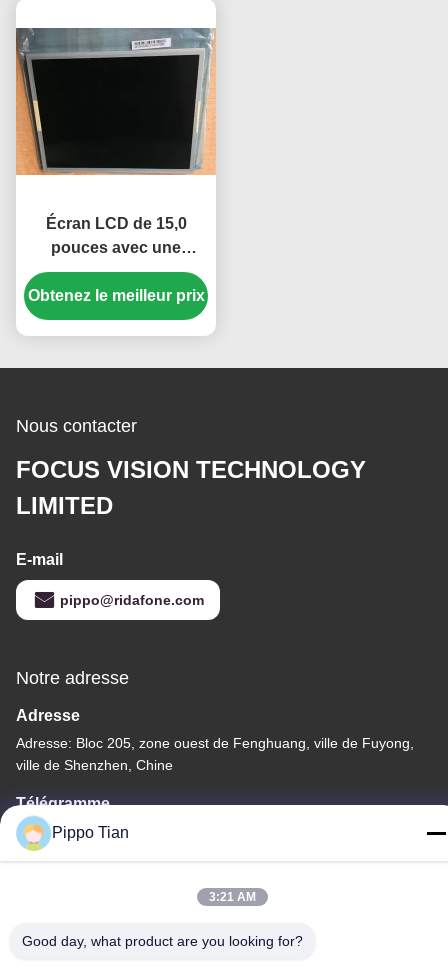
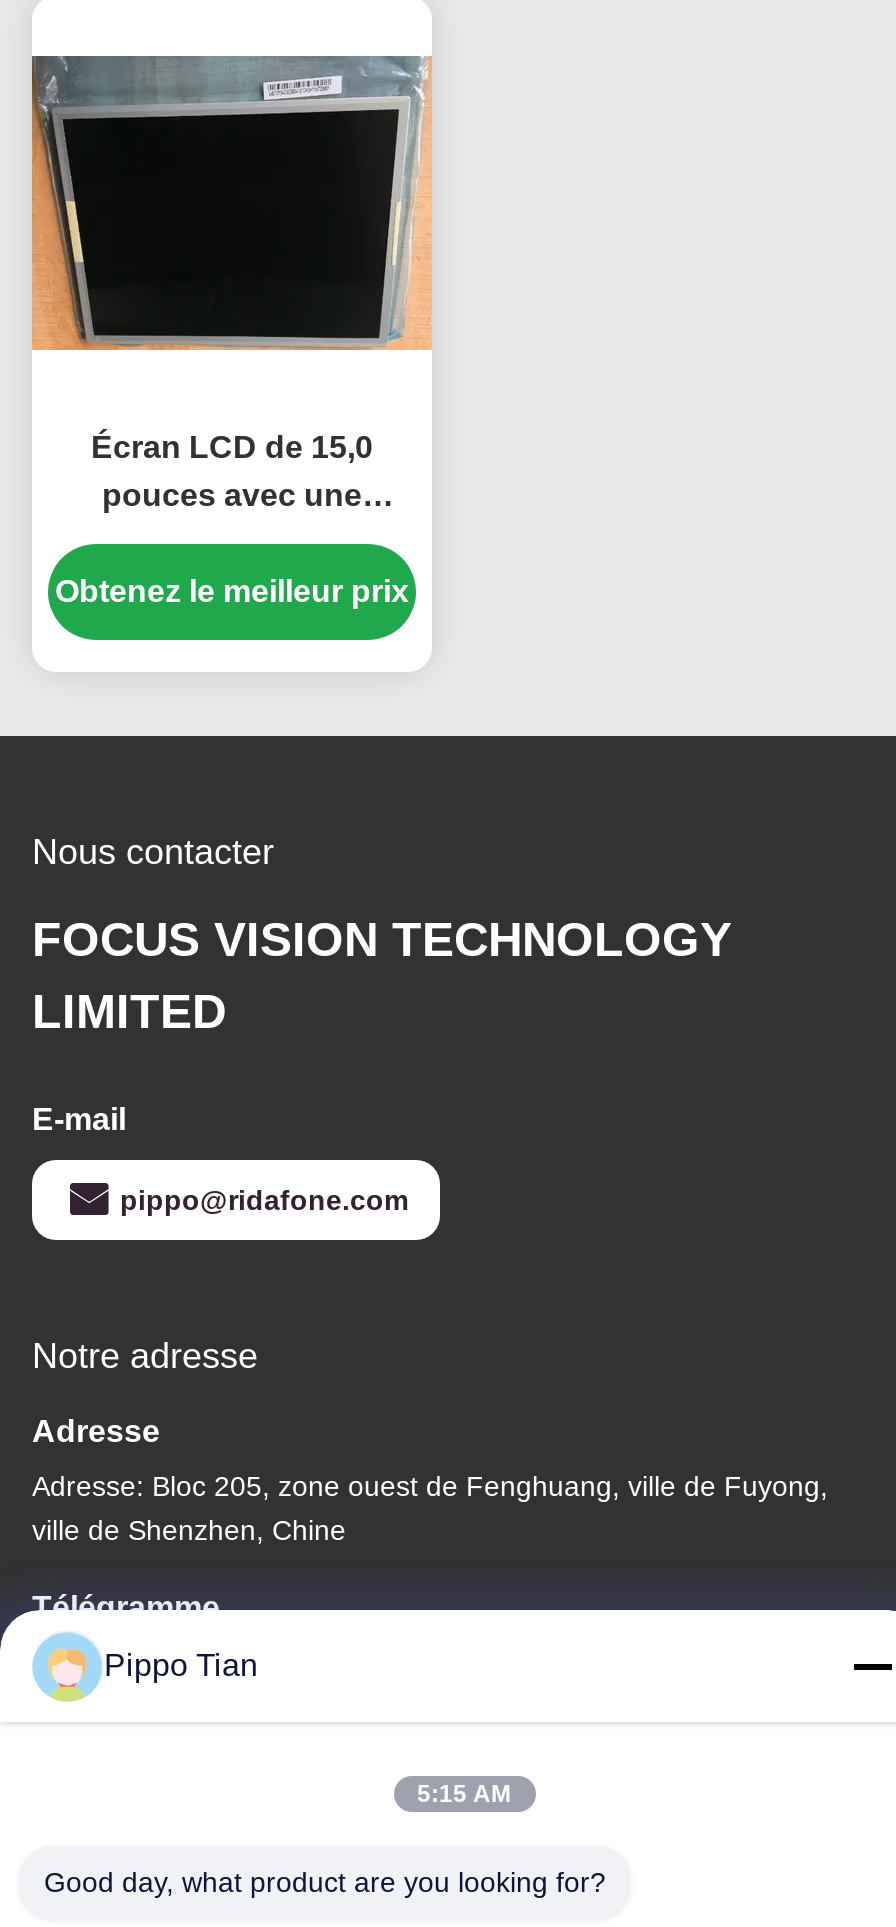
- 3:21 AM
+ 5:15 AM
